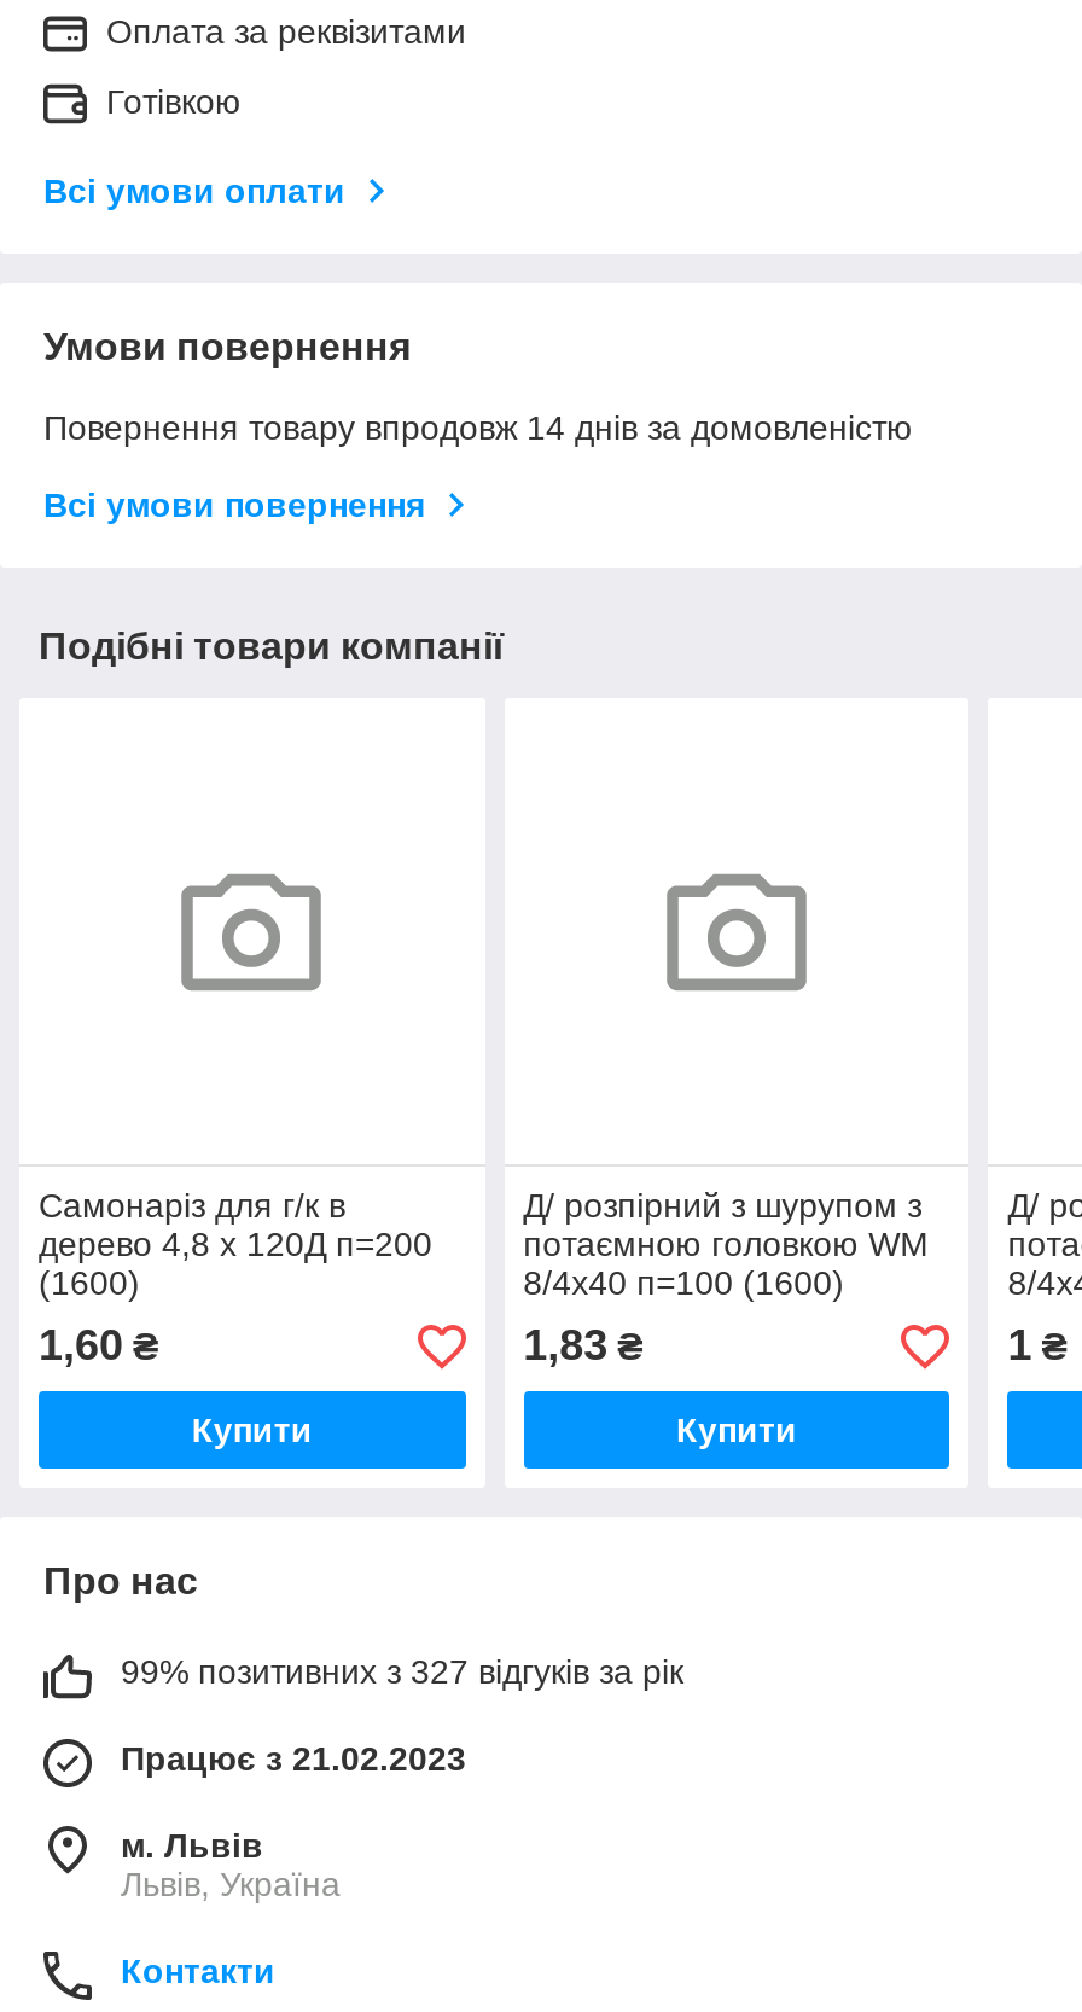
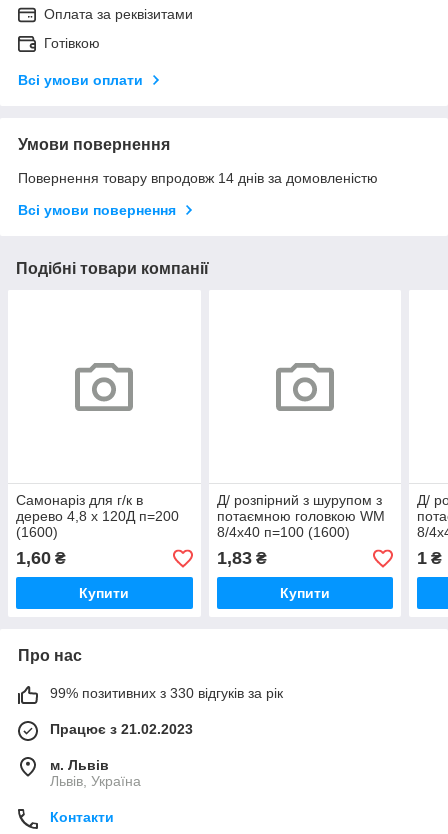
- 99% позитивних з 327 відгуків за рік
+ 99% позитивних з 330 відгуків за рік
